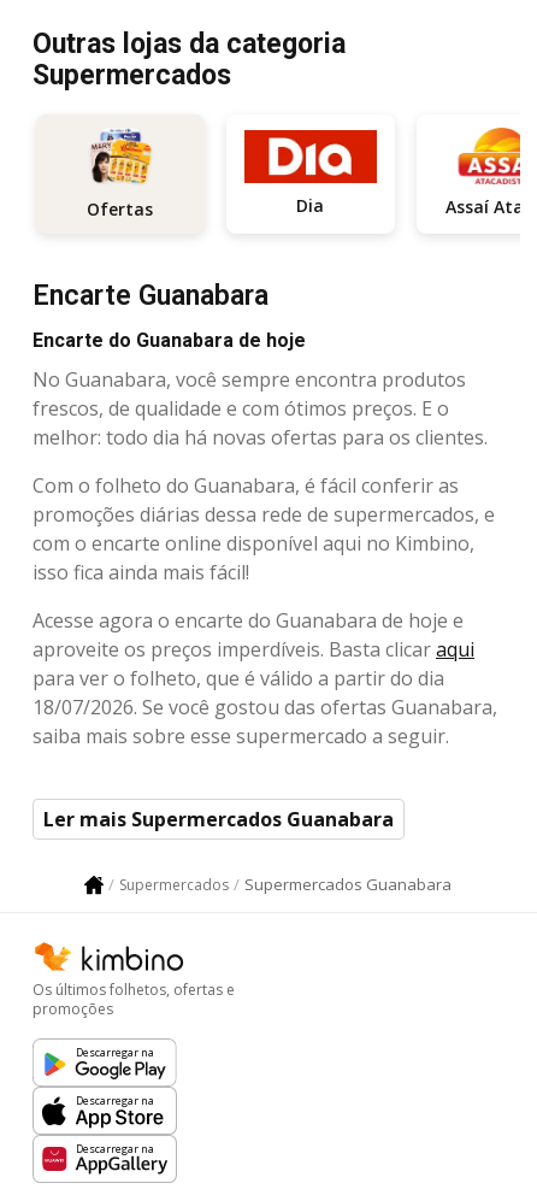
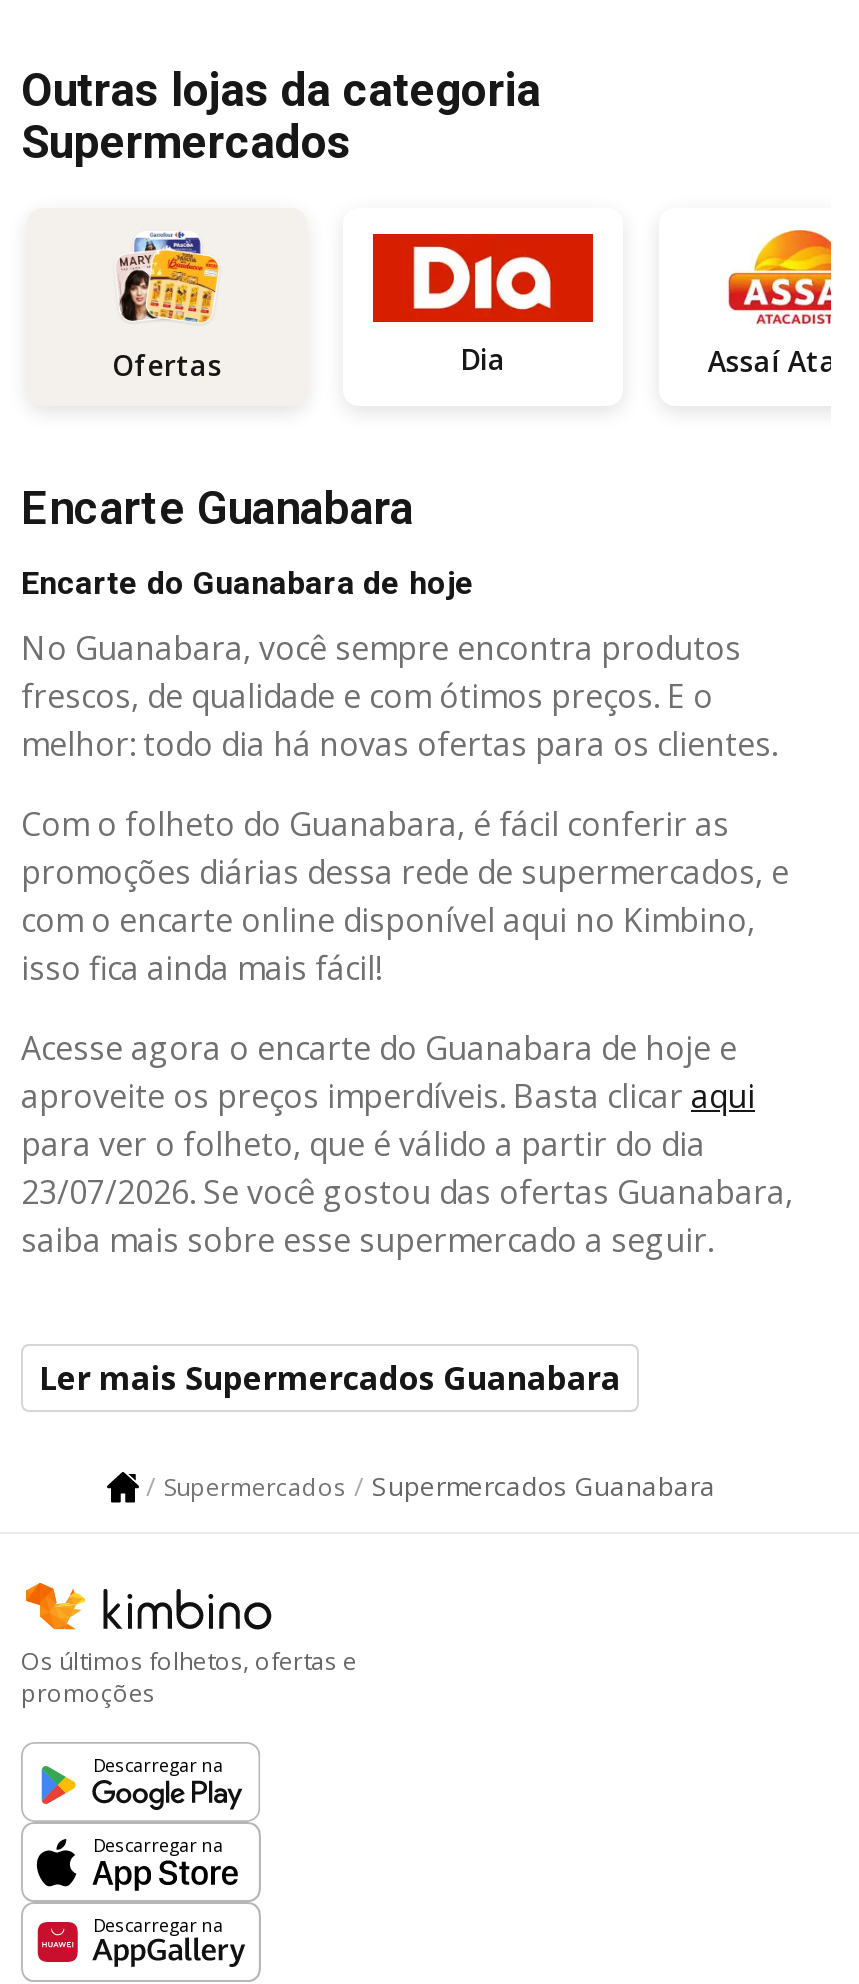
- 18/07/2026. Se você gostou das ofertas Guanabara,
+ 23/07/2026. Se você gostou das ofertas Guanabara,
